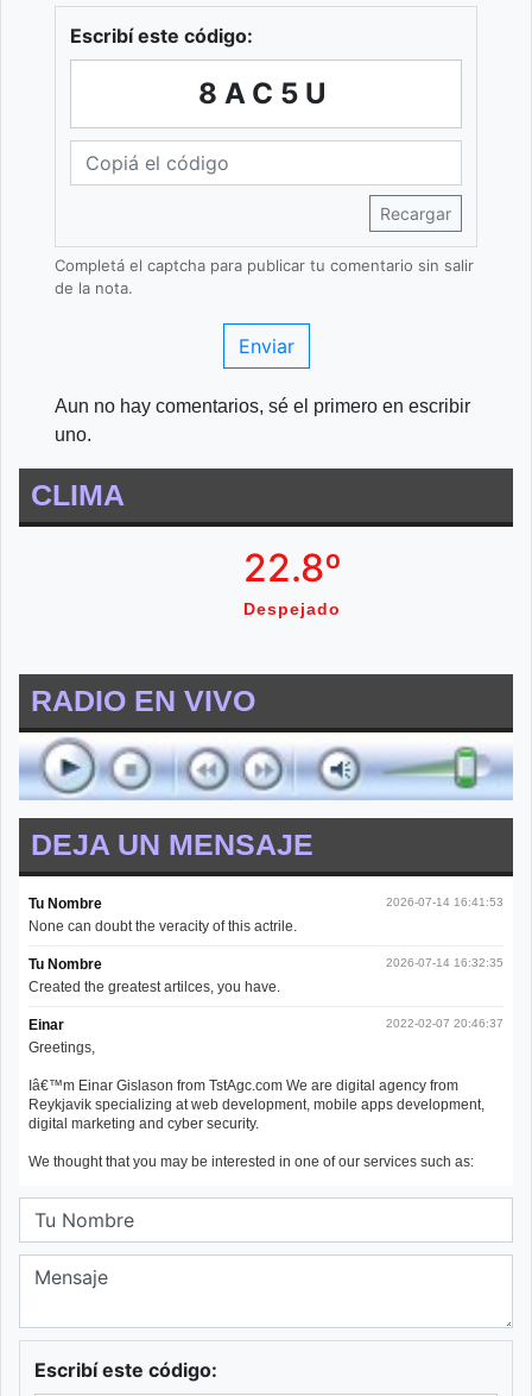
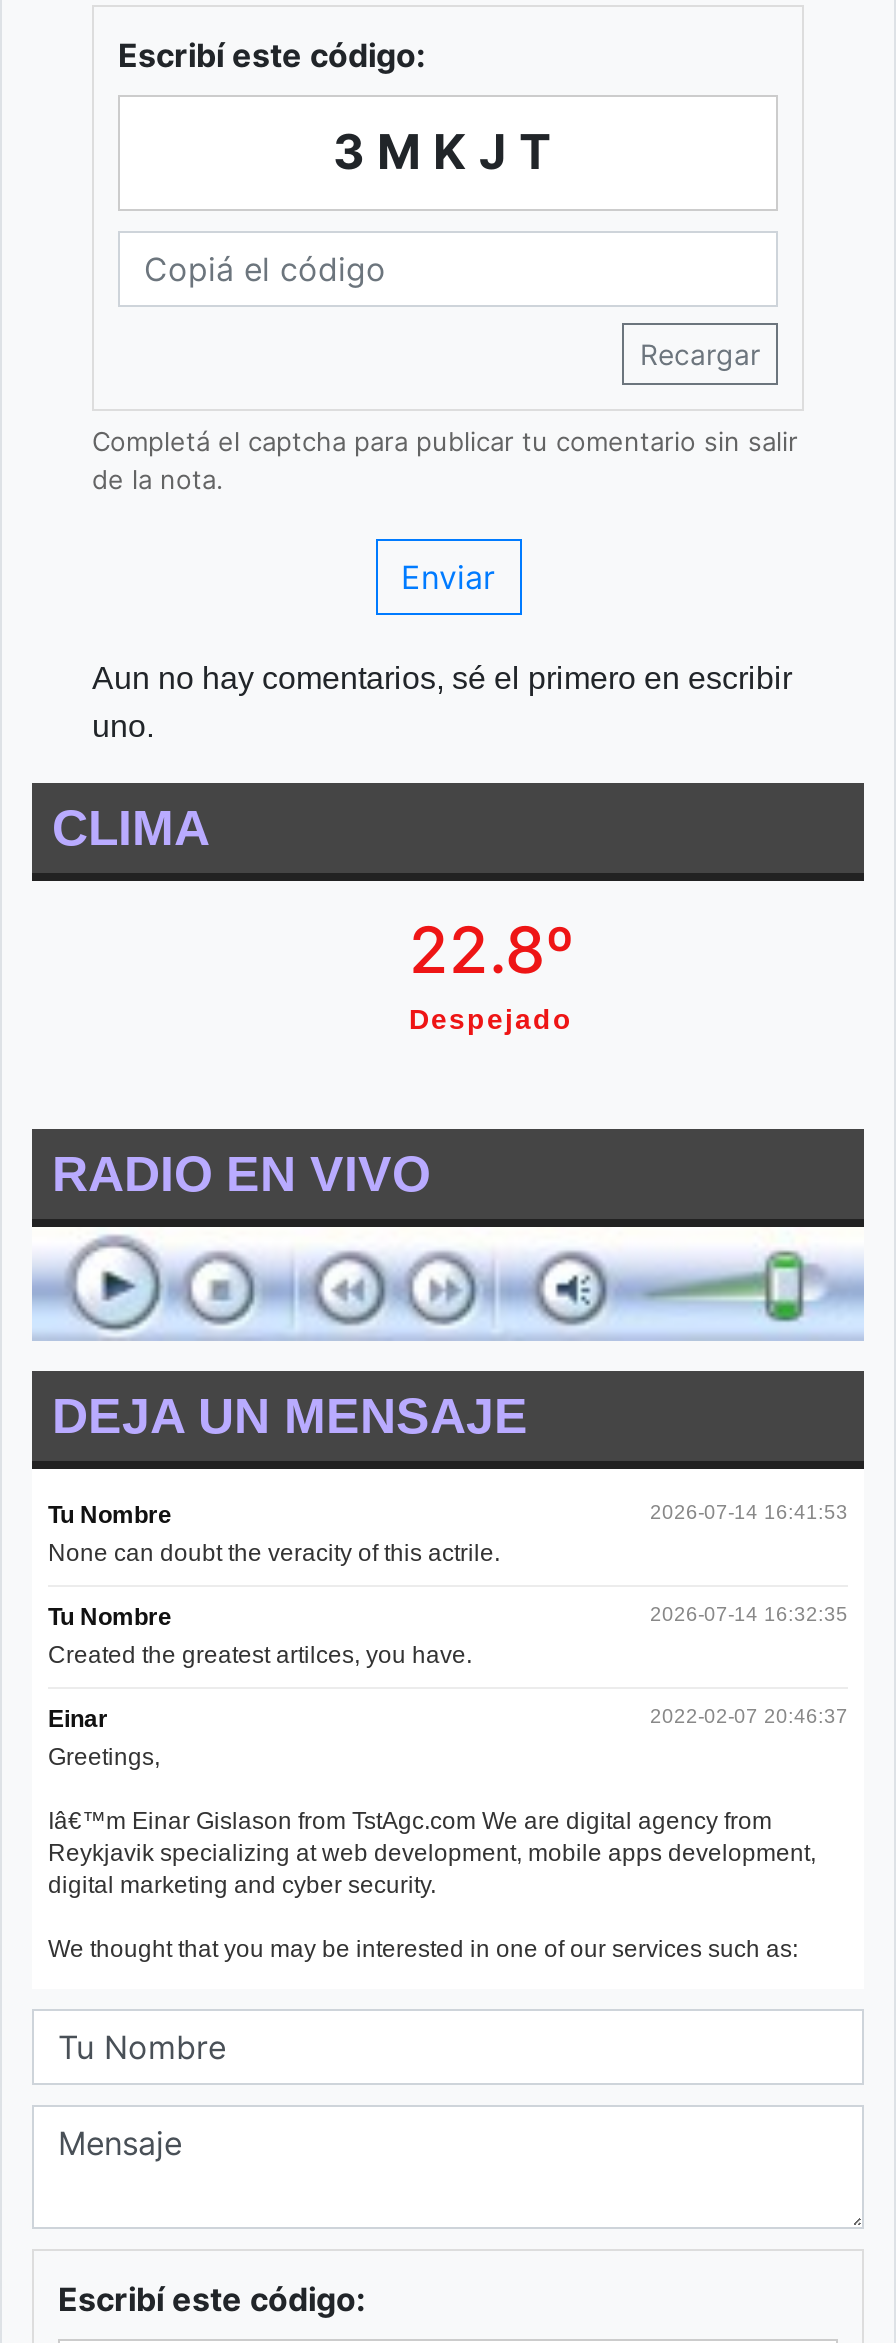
- 8AC5U
+ 3MKJT
